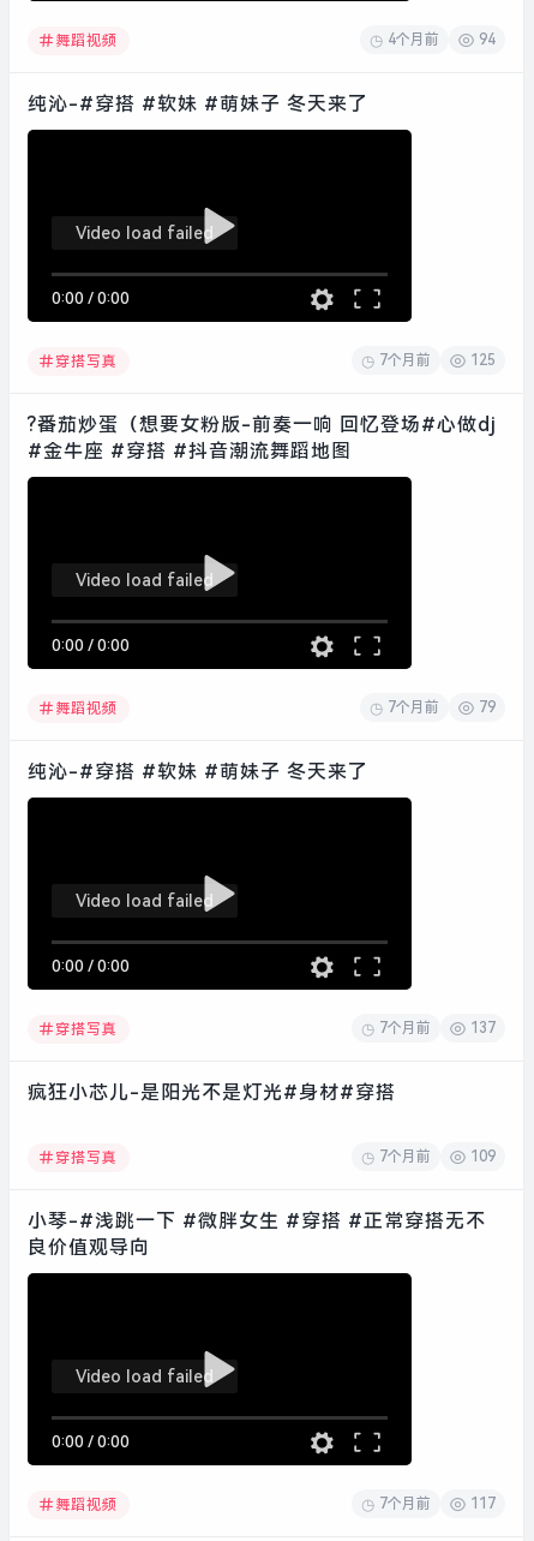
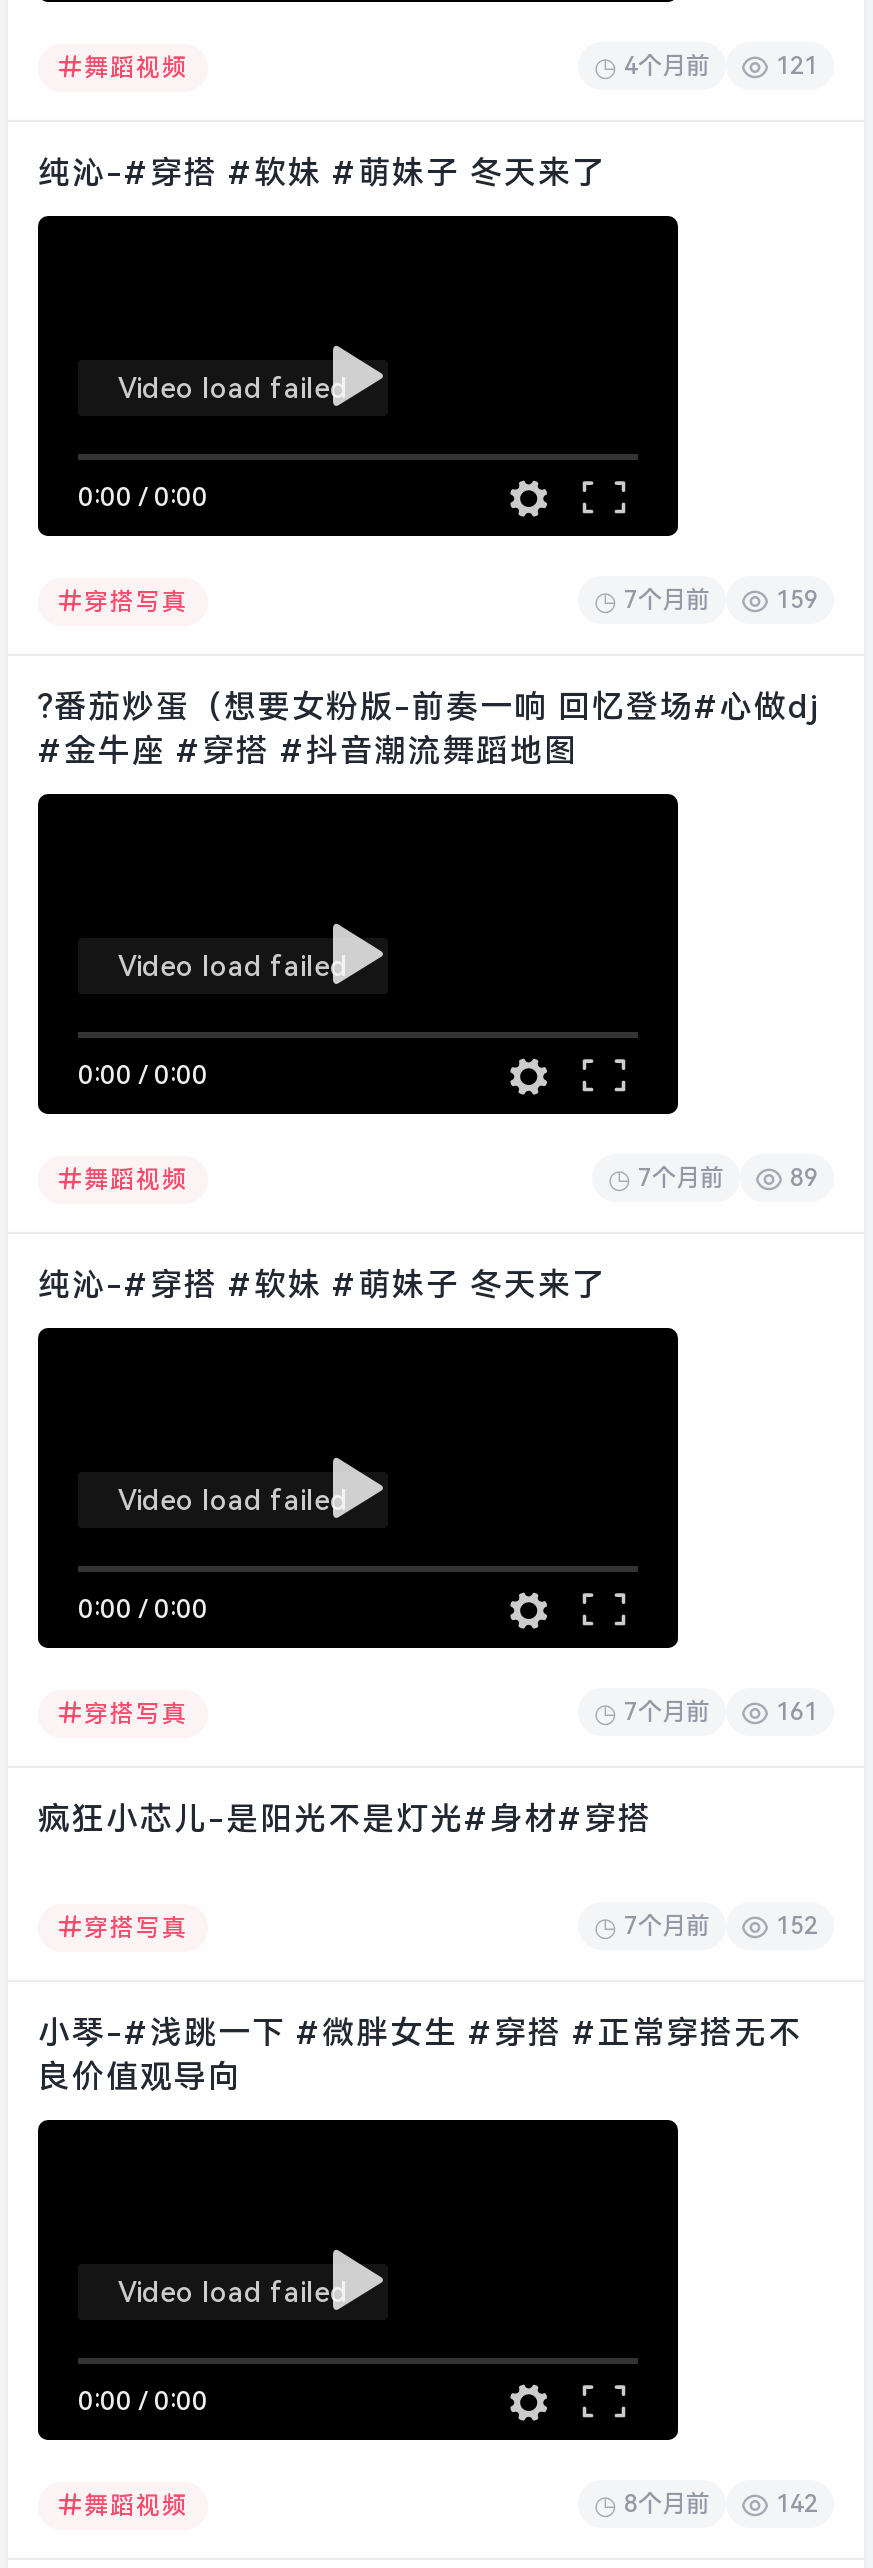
- 94
+ 121

- 125
+ 159

- 79
+ 89

- 137
+ 161

- 109
+ 152

- 7个月前
+ 8个月前

- 117
+ 142
